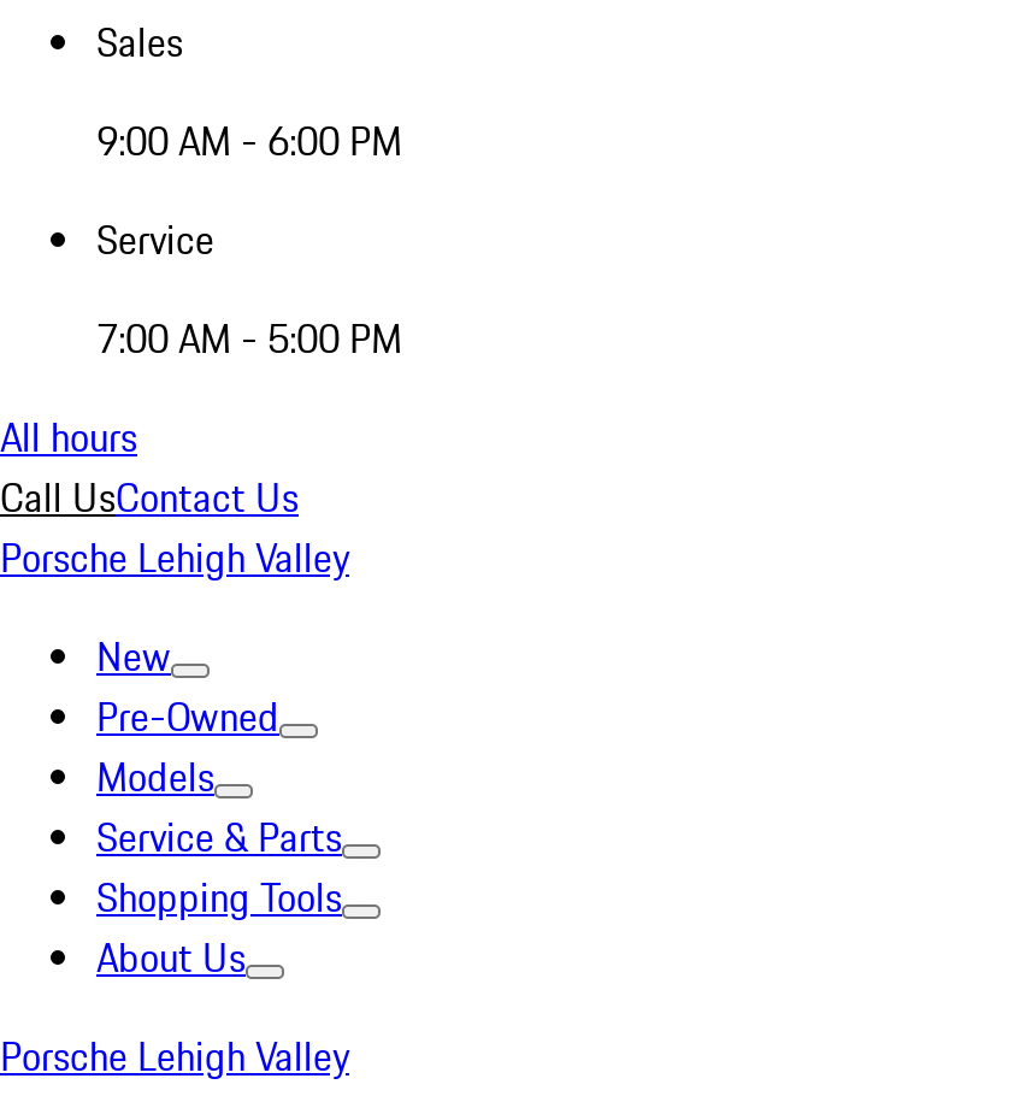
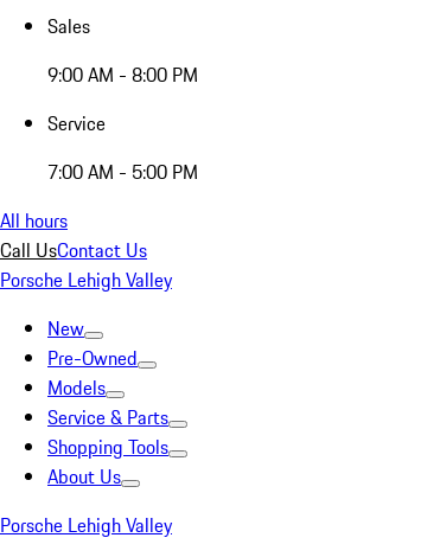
- 9:00 AM - 6:00 PM
+ 9:00 AM - 8:00 PM
